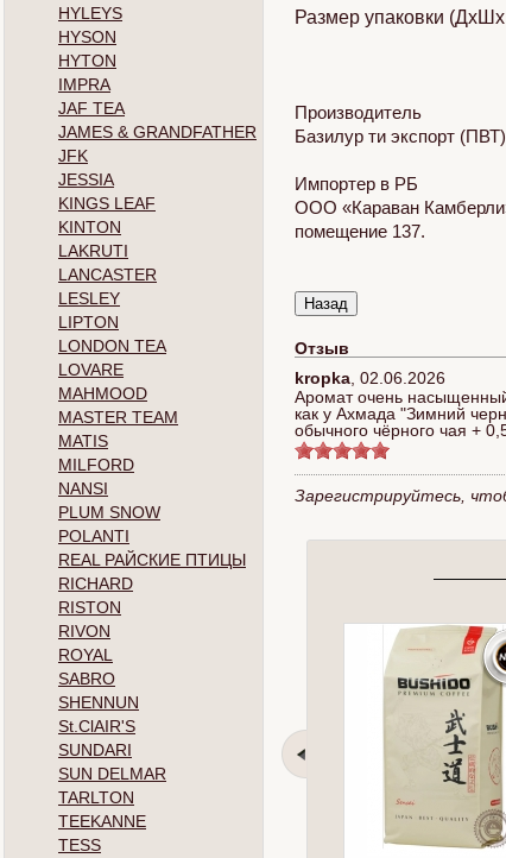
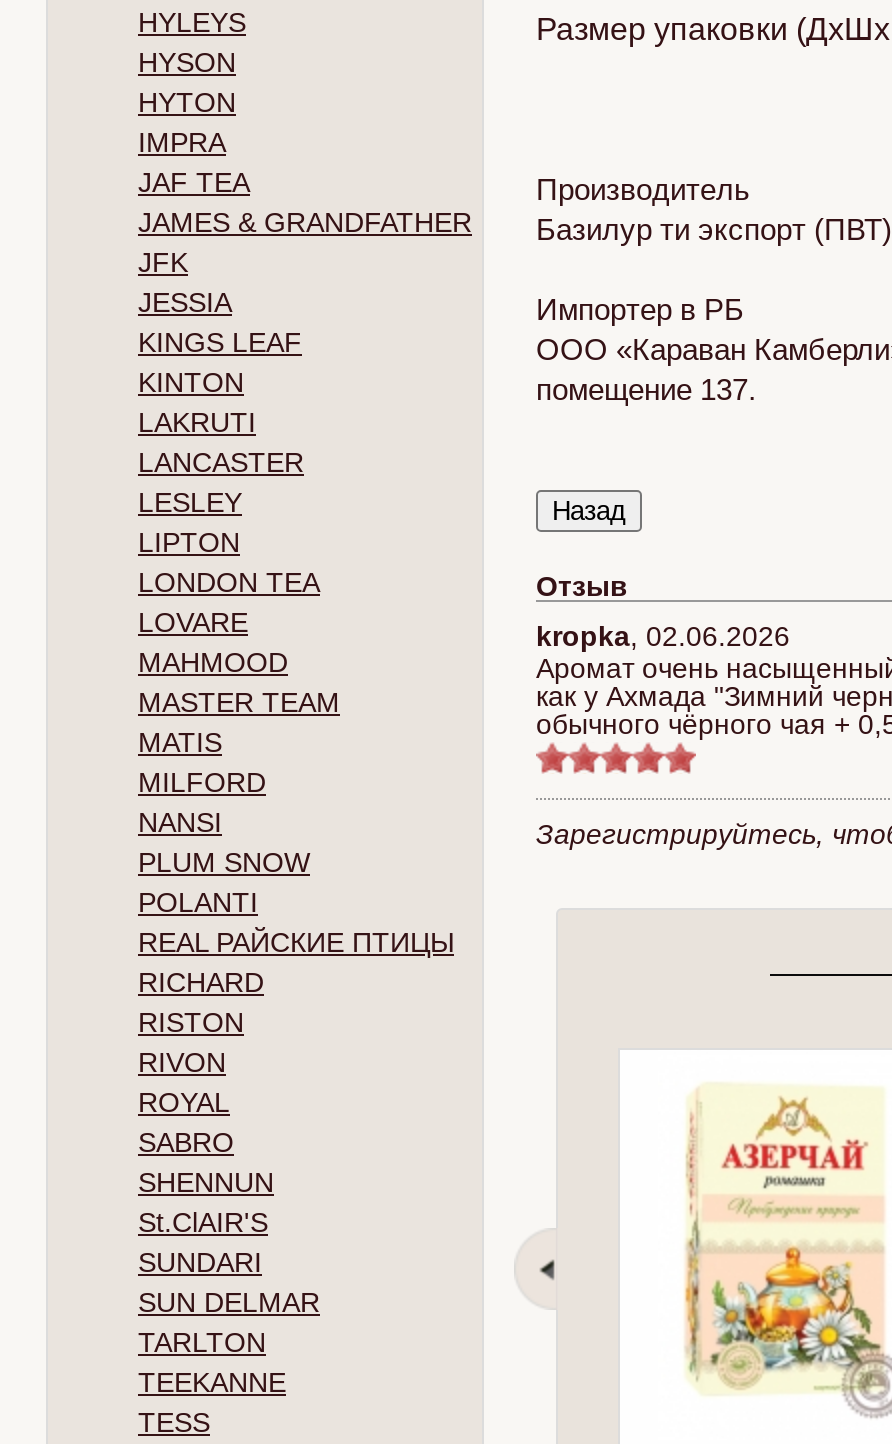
- [image]
+ [image]
